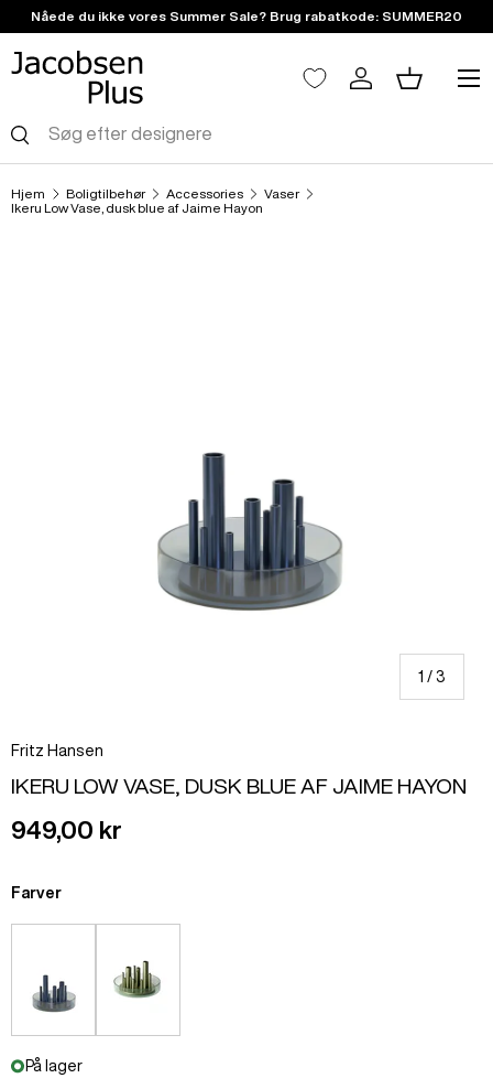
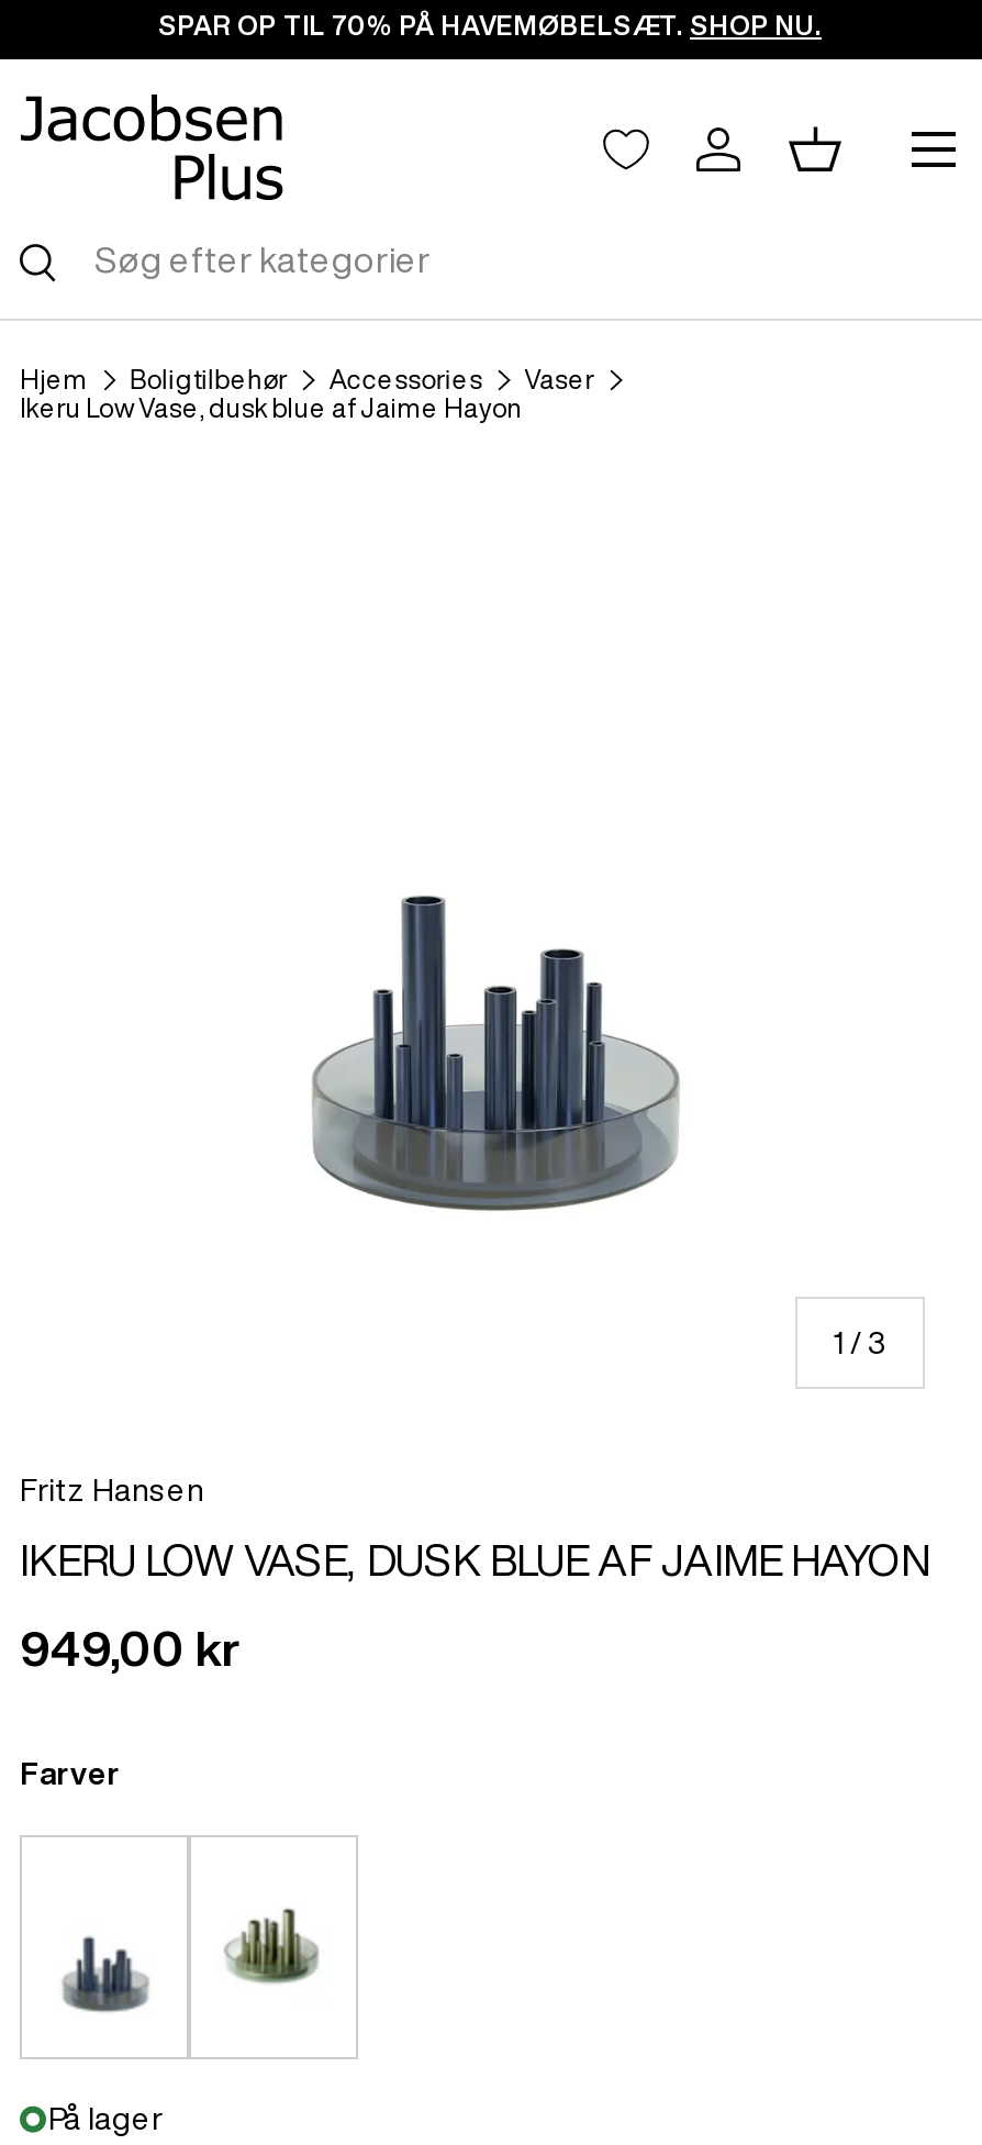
- Nåede du ikke vores Summer Sale? Brug rabatkode: SUMMER20
+ SPAR OP TIL 70% PÅ HAVEMØBELSÆT. SHOP NU.
